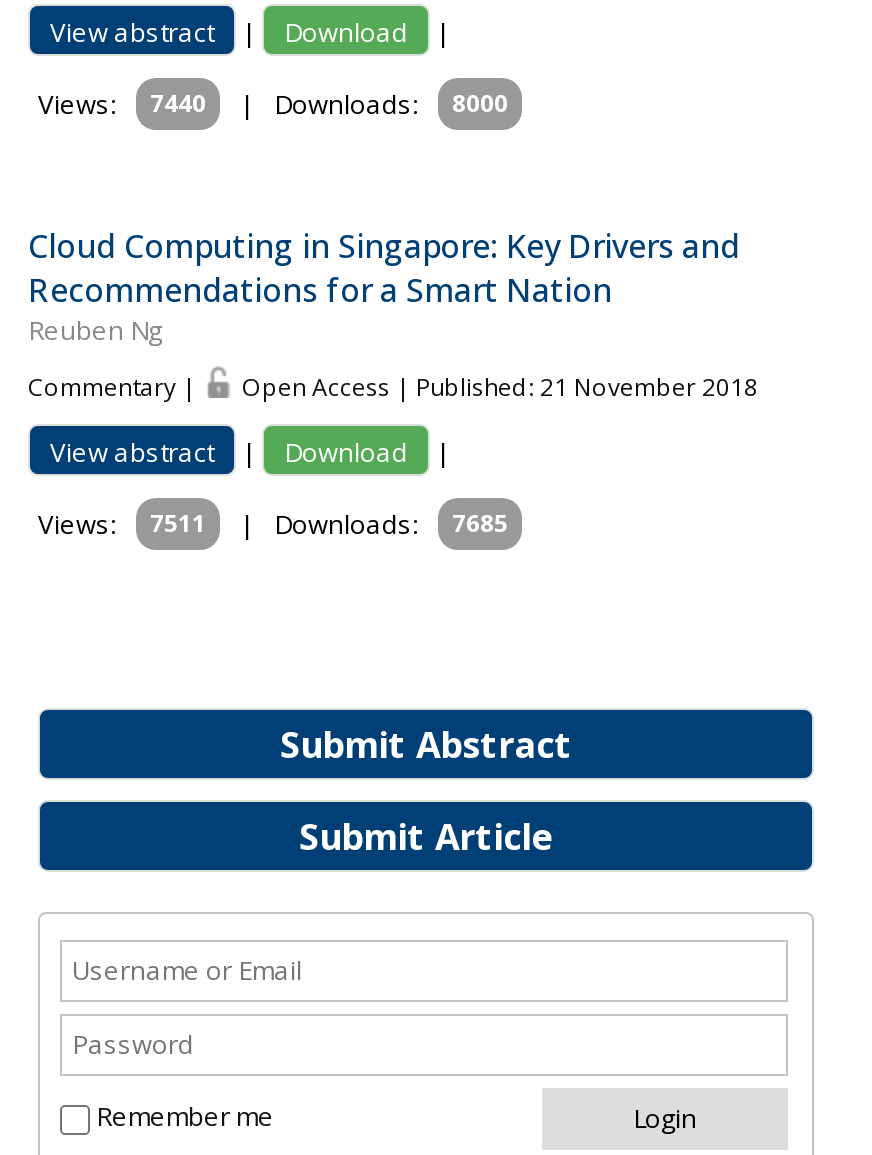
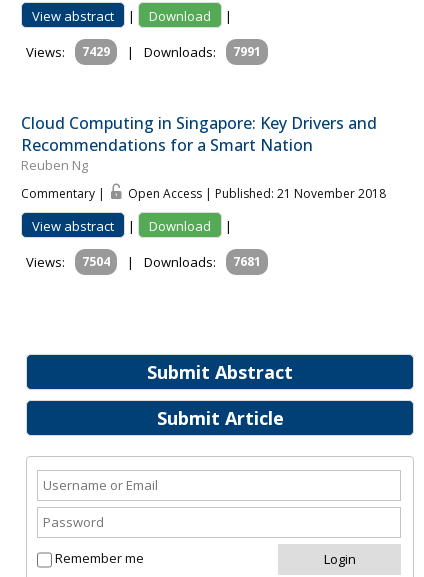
- 7440
+ 7429

- 8000
+ 7991

- 7511
+ 7504

- 7685
+ 7681
